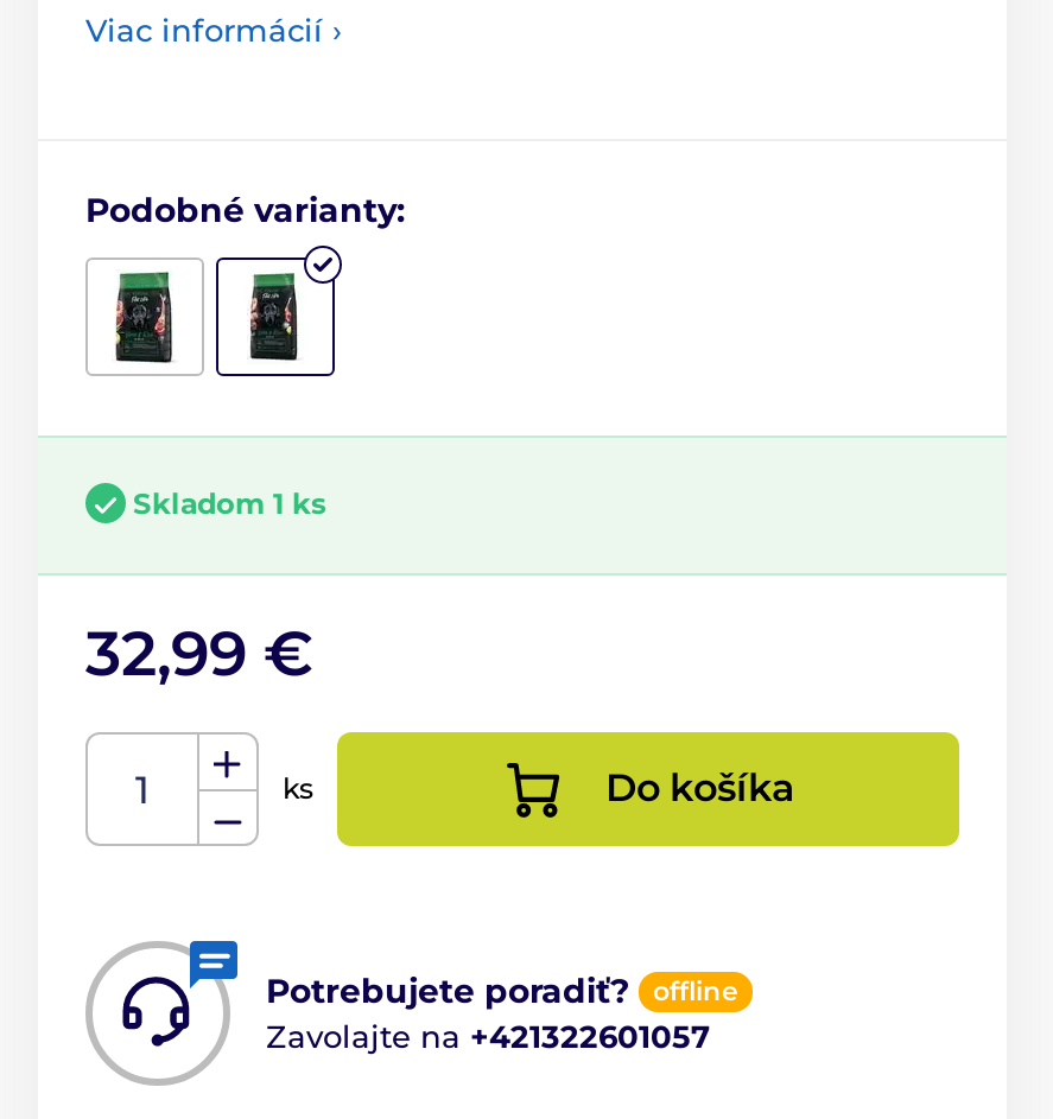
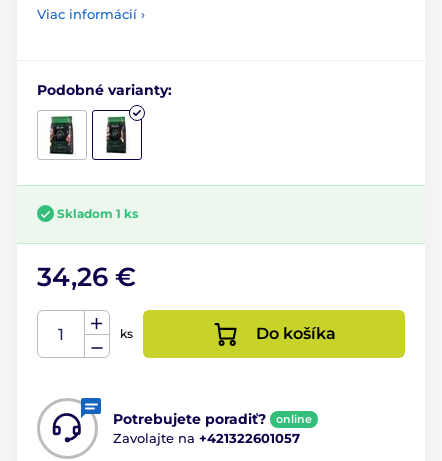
- 32,99 €
+ 34,26 €

- offline
+ online
